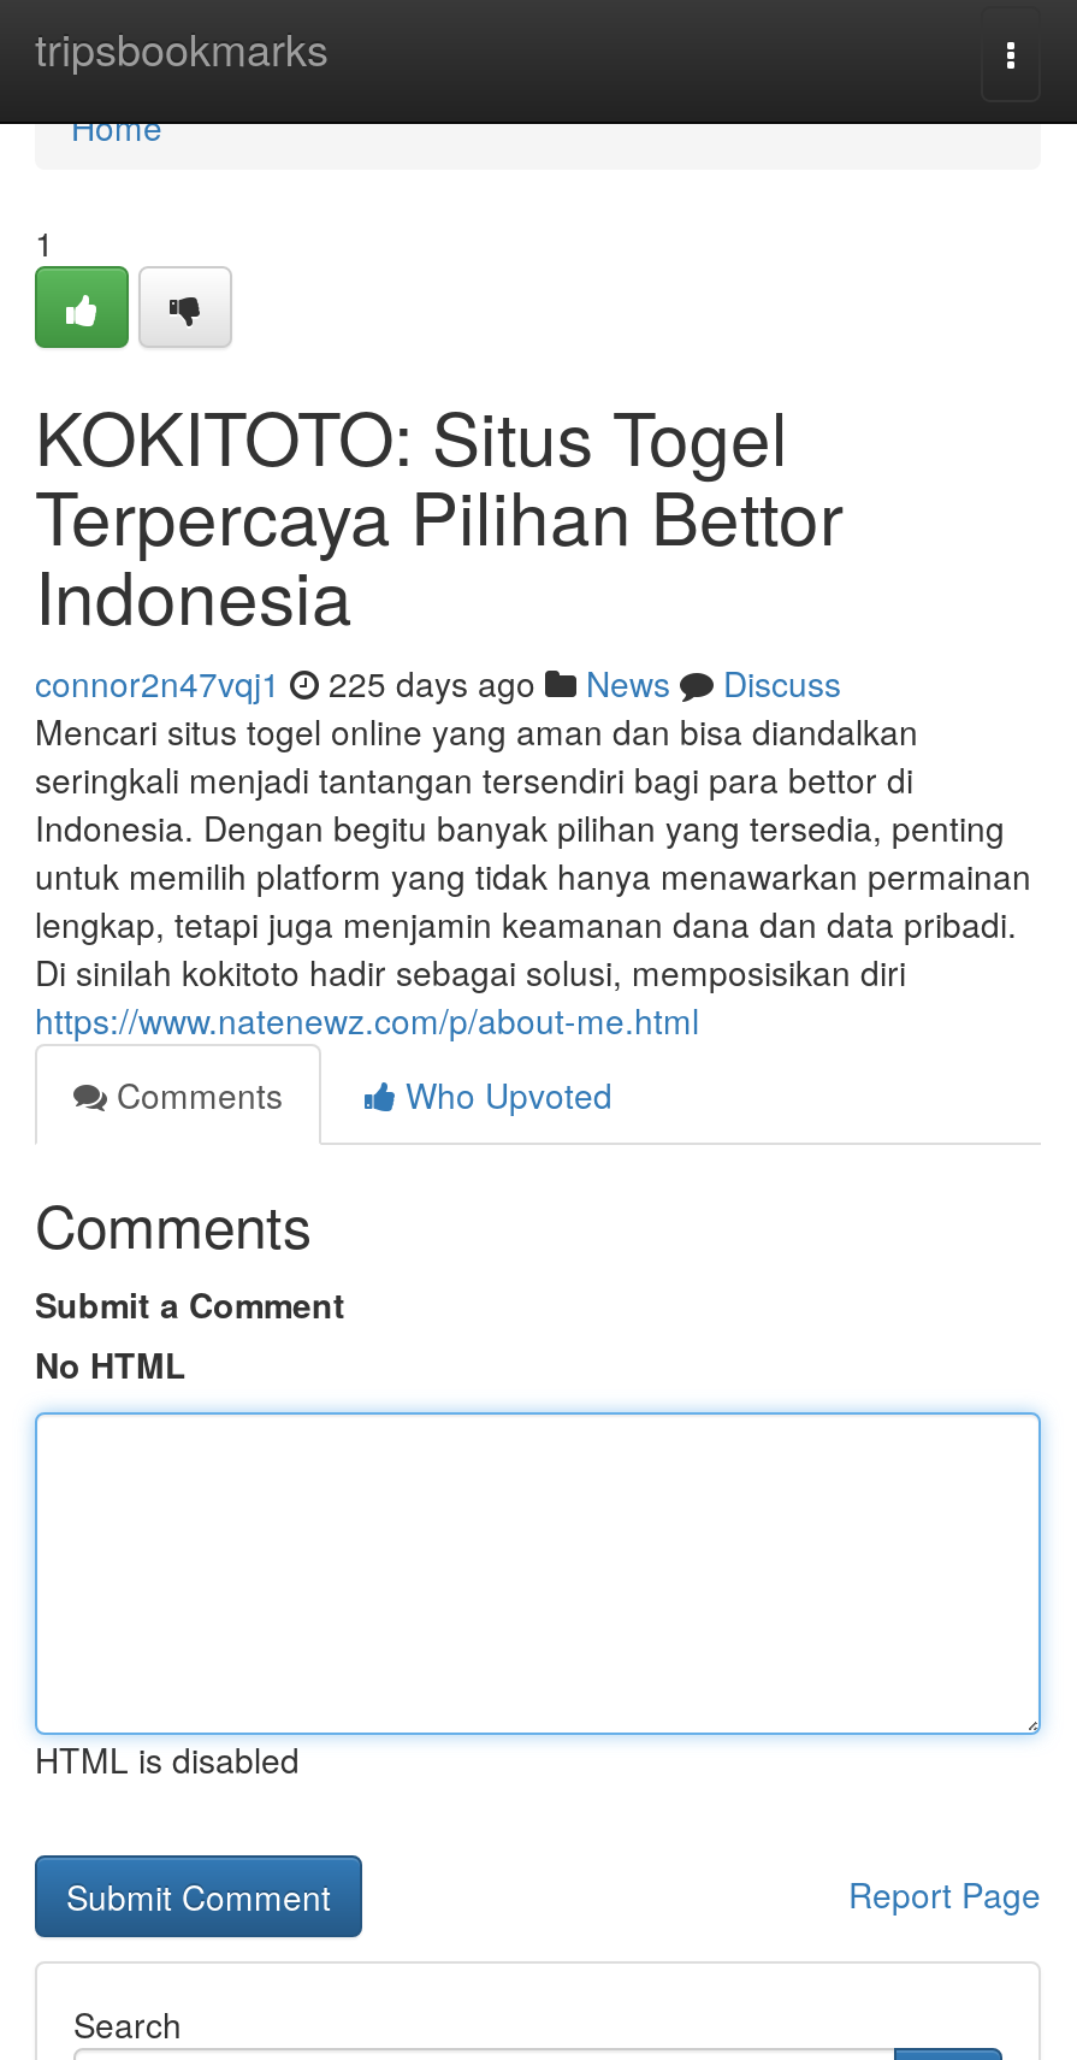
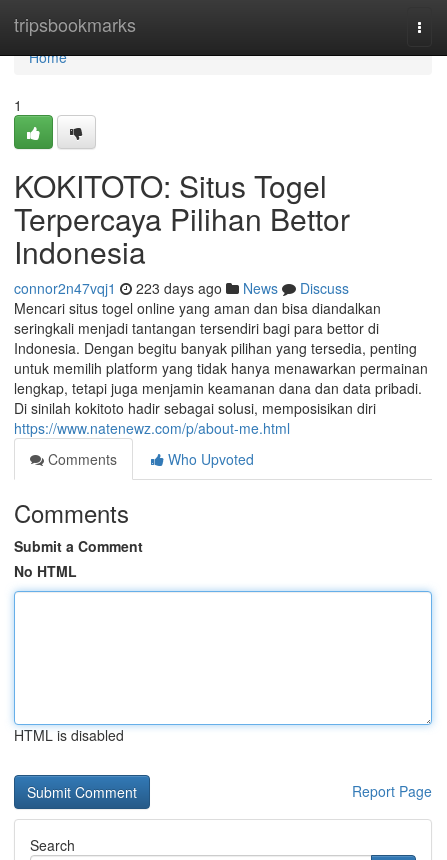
- connor2n47vqj1 225 days ago News Discuss
+ connor2n47vqj1 223 days ago News Discuss
